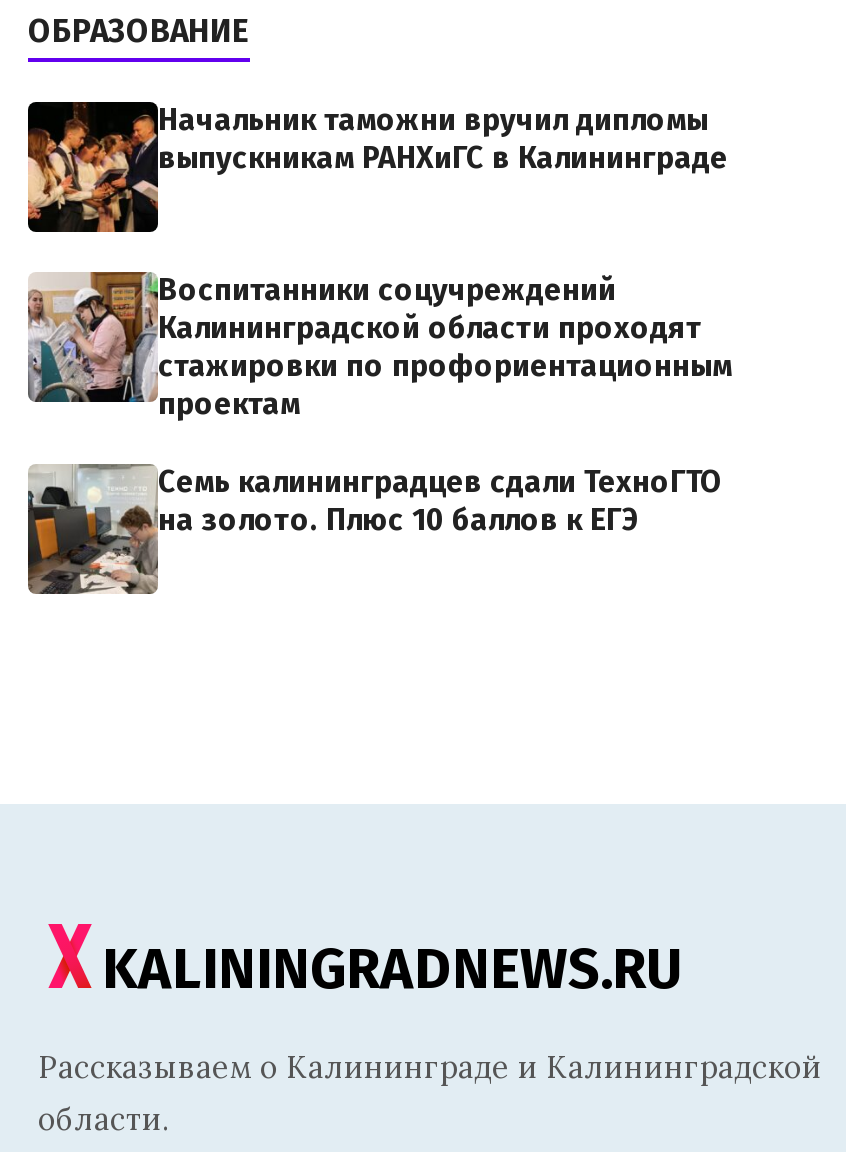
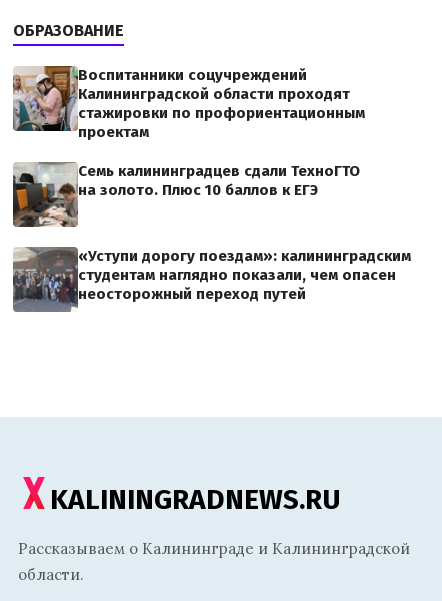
- [image]
- Начальник таможни вручил дипломы
- выпускникам РАНХиГС в Калининграде

moved up: [image] | Воспитанники соцучреждений | Калининградской области проходят | стажировки по профориентационным | проектам | Семь калининградцев сдали ТехноГТО | на золото. Плюс 10 баллов к ЕГЭ

+ [image]
+ «Уступи дорогу поездам»: калининградским
+ студентам наглядно показали, чем опасен
+ неосторожный переход путей
